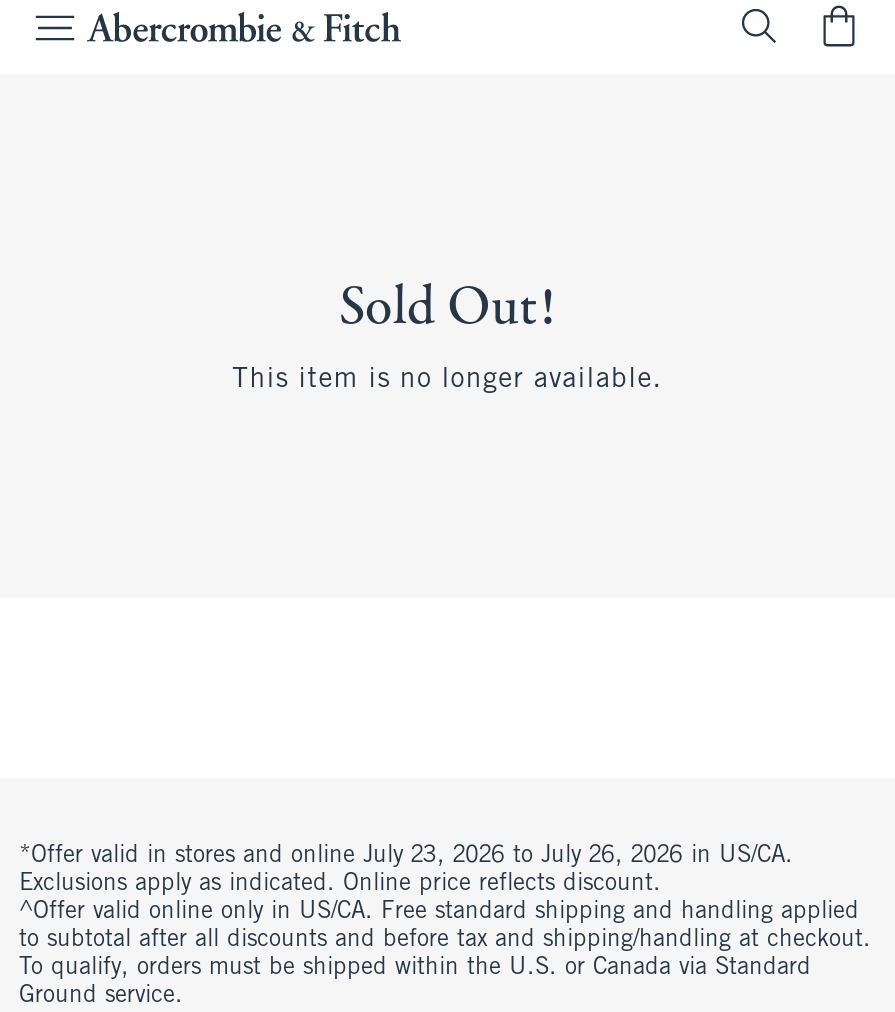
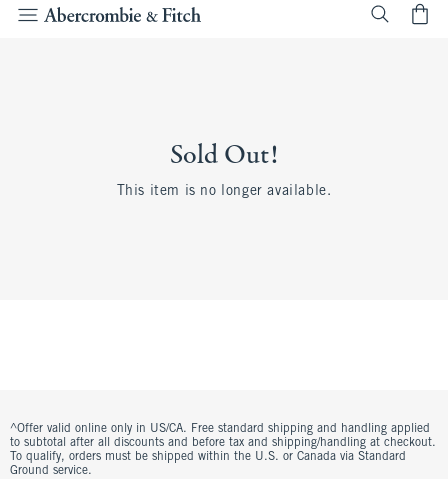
- *Offer valid in stores and online July 23, 2026 to July 26, 2026 in US/CA.
- Exclusions apply as indicated. Online price reflects discount.
